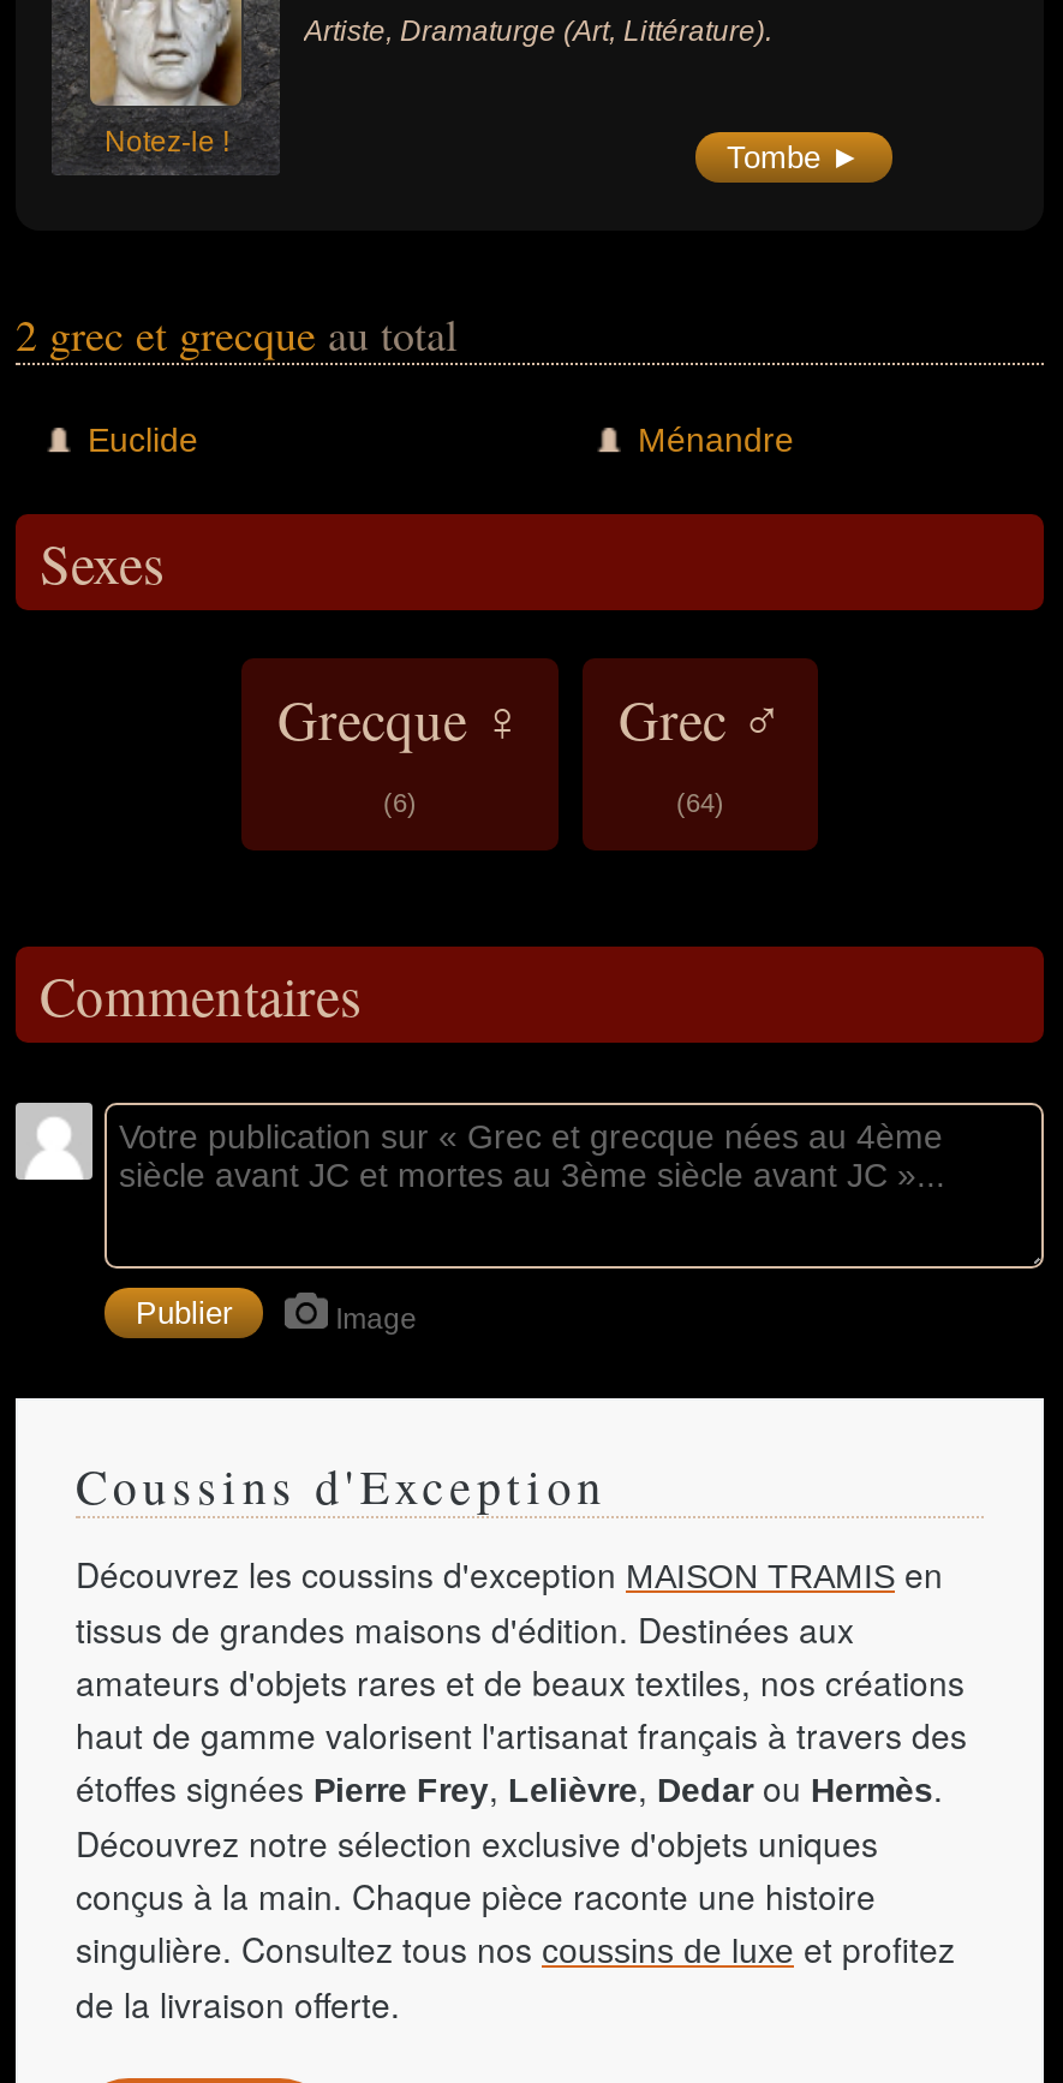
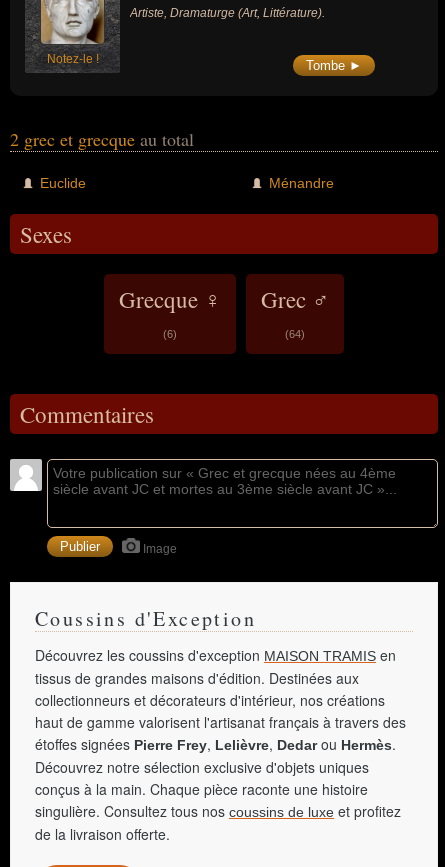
- amateurs d'objets rares et de beaux textiles, nos créations
+ collectionneurs et décorateurs d'intérieur, nos créations
